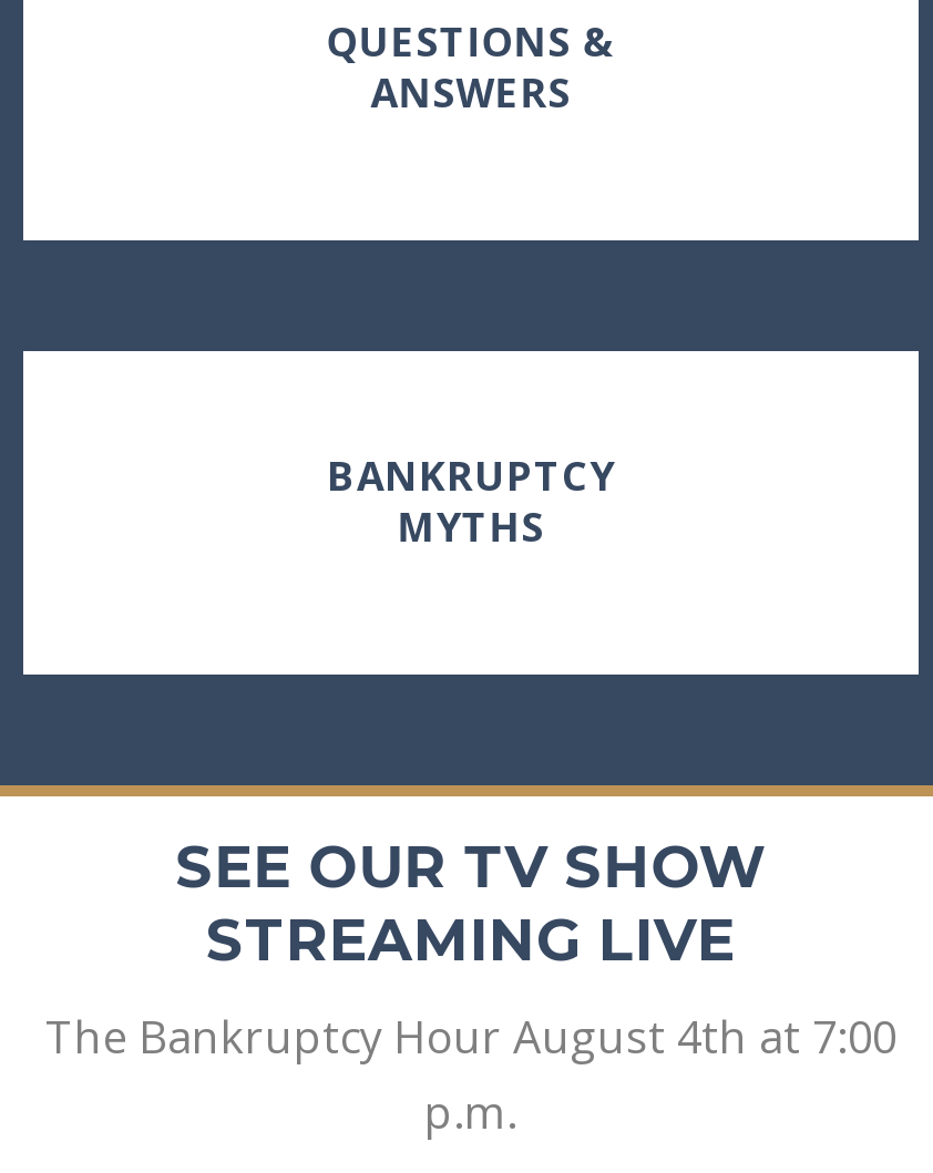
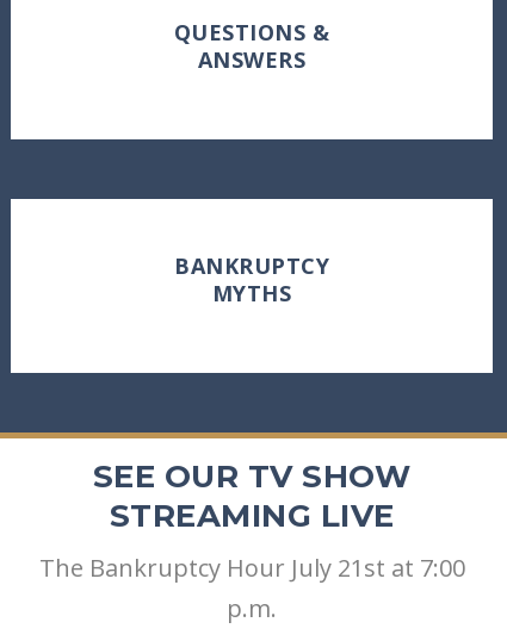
- The Bankruptcy Hour August 4th at 7:00
+ The Bankruptcy Hour July 21st at 7:00
